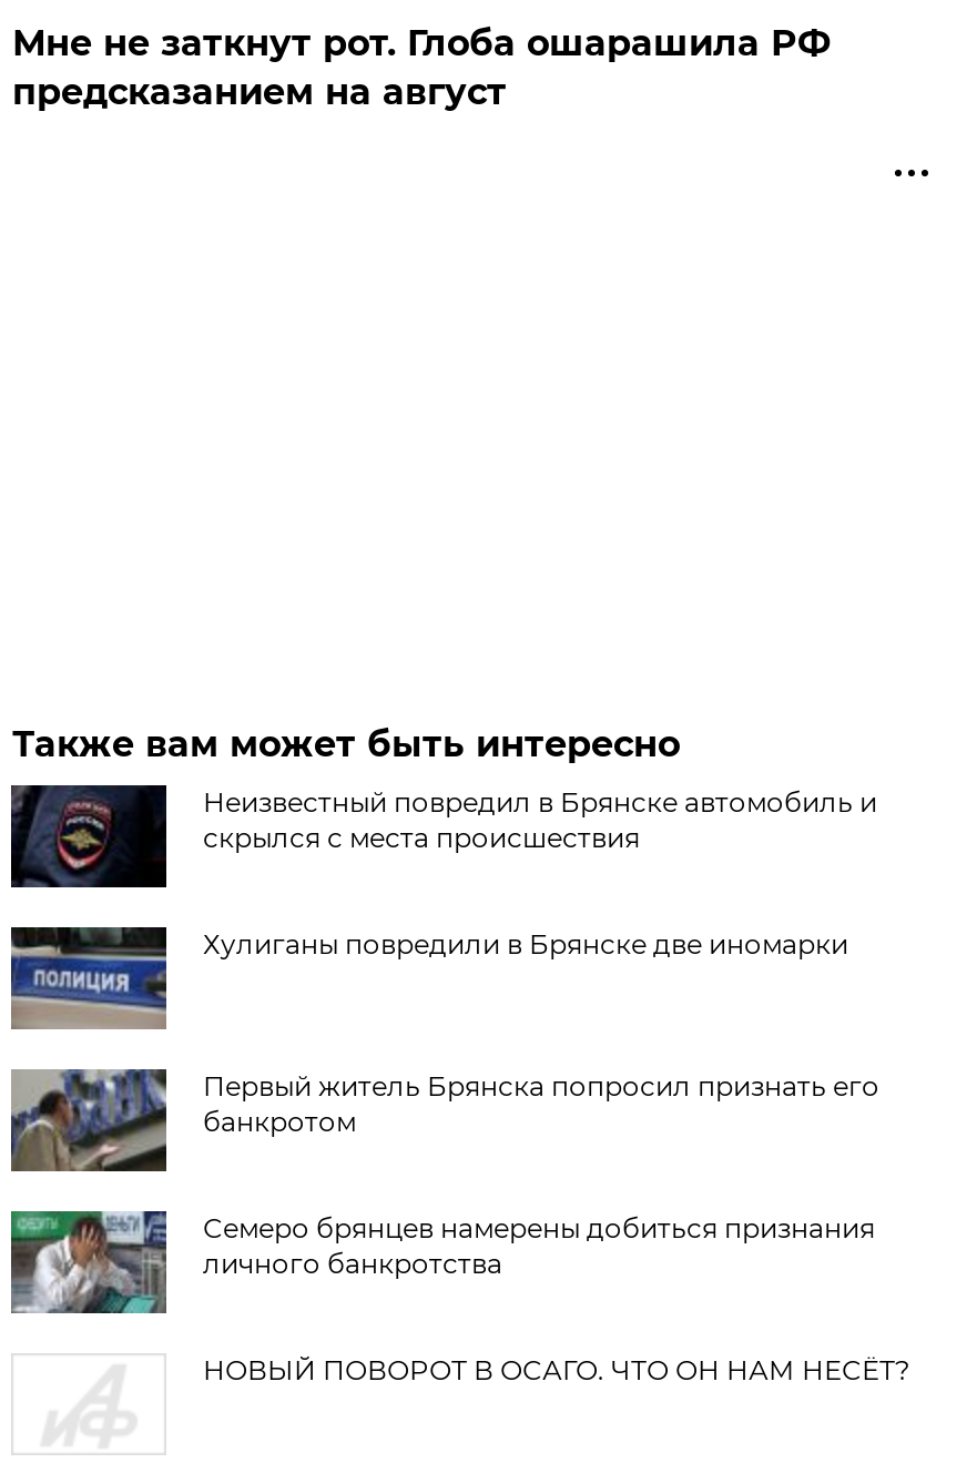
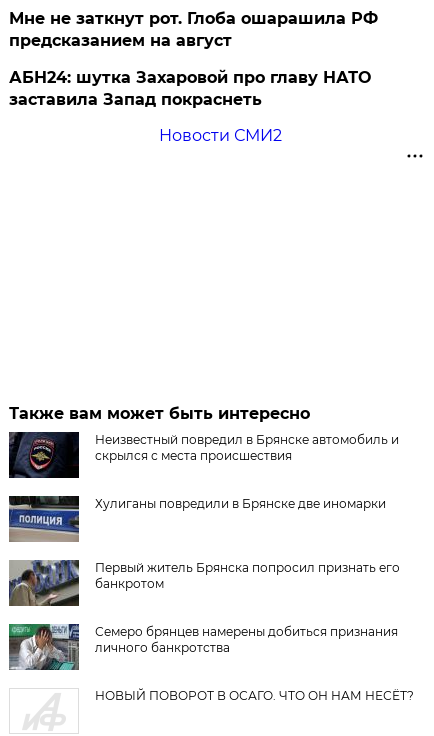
+ АБН24: шутка Захаровой про главу НАТО
+ заставила Запад покраснеть
+ Новости СМИ2
